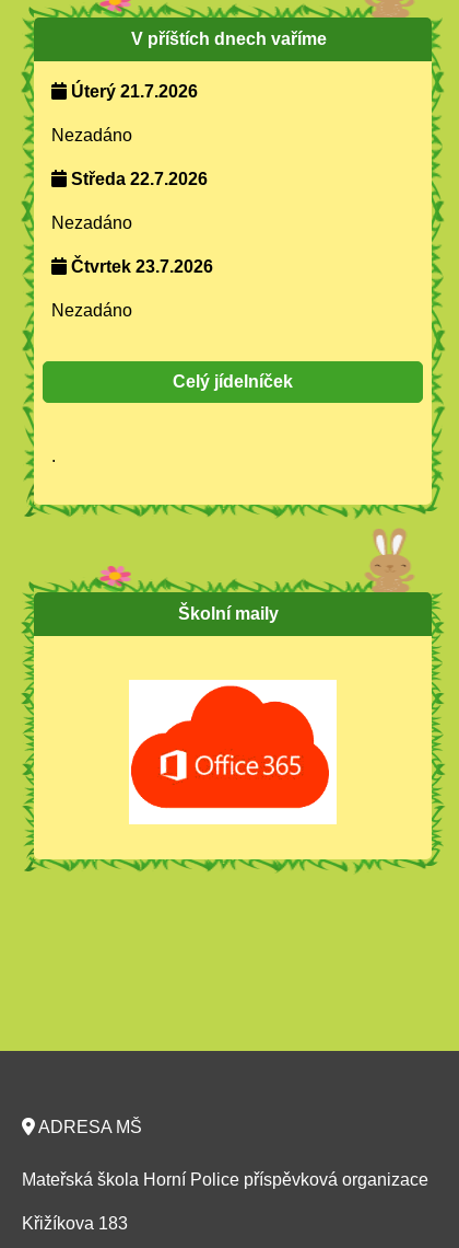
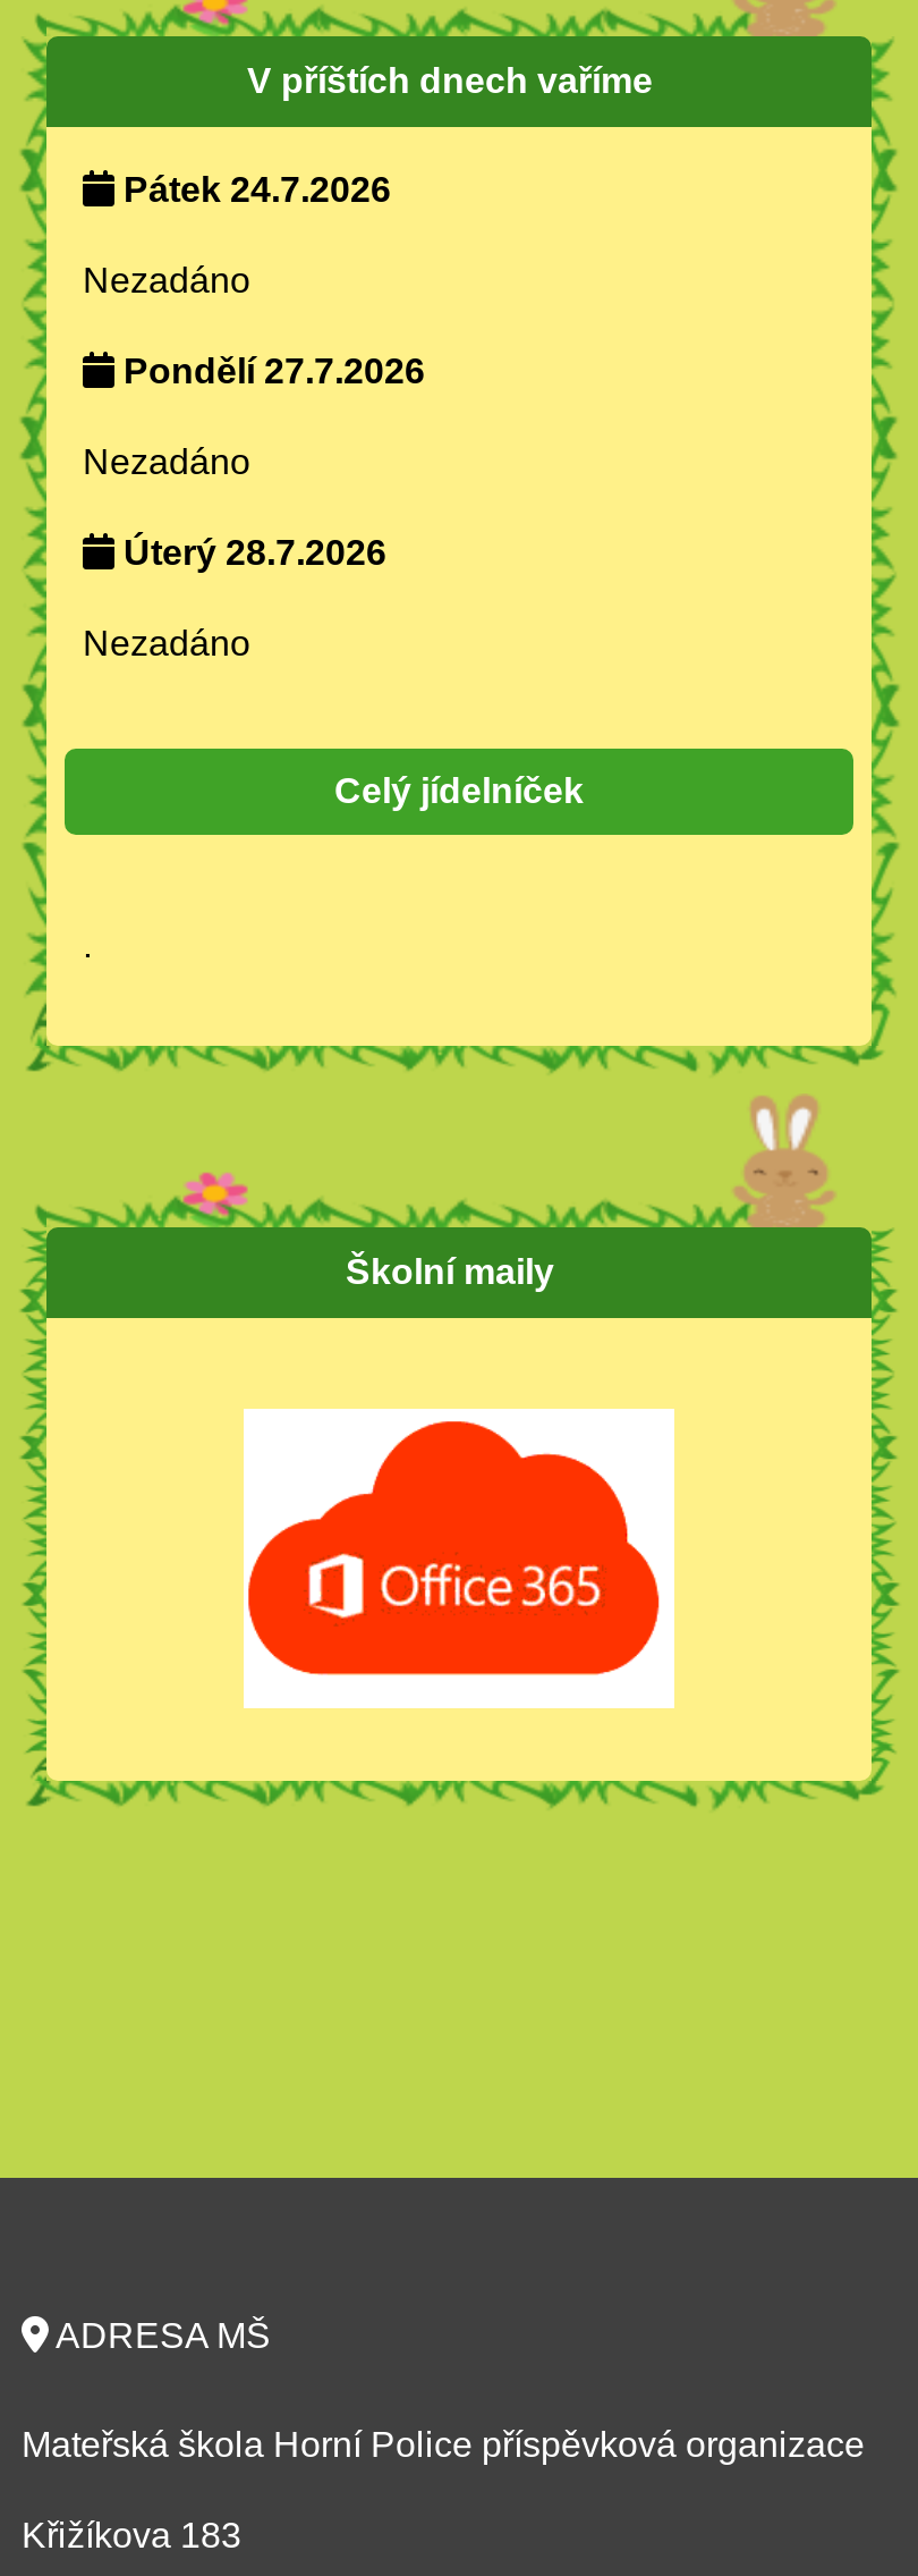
- Úterý 21.7.2026
+ Pátek 24.7.2026

- Středa 22.7.2026
+ Pondělí 27.7.2026

- Čtvrtek 23.7.2026
+ Úterý 28.7.2026
